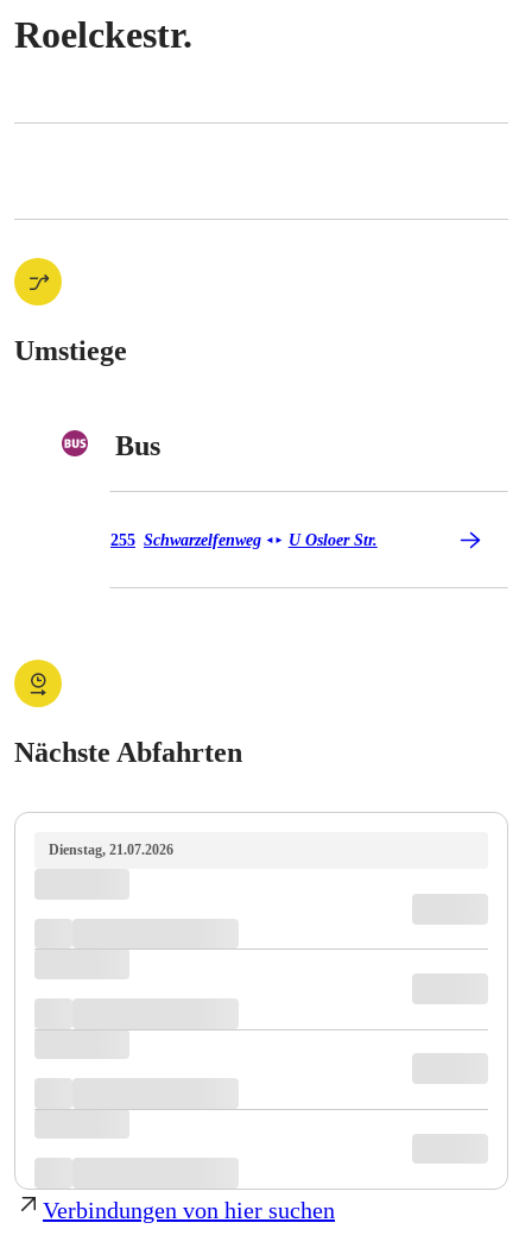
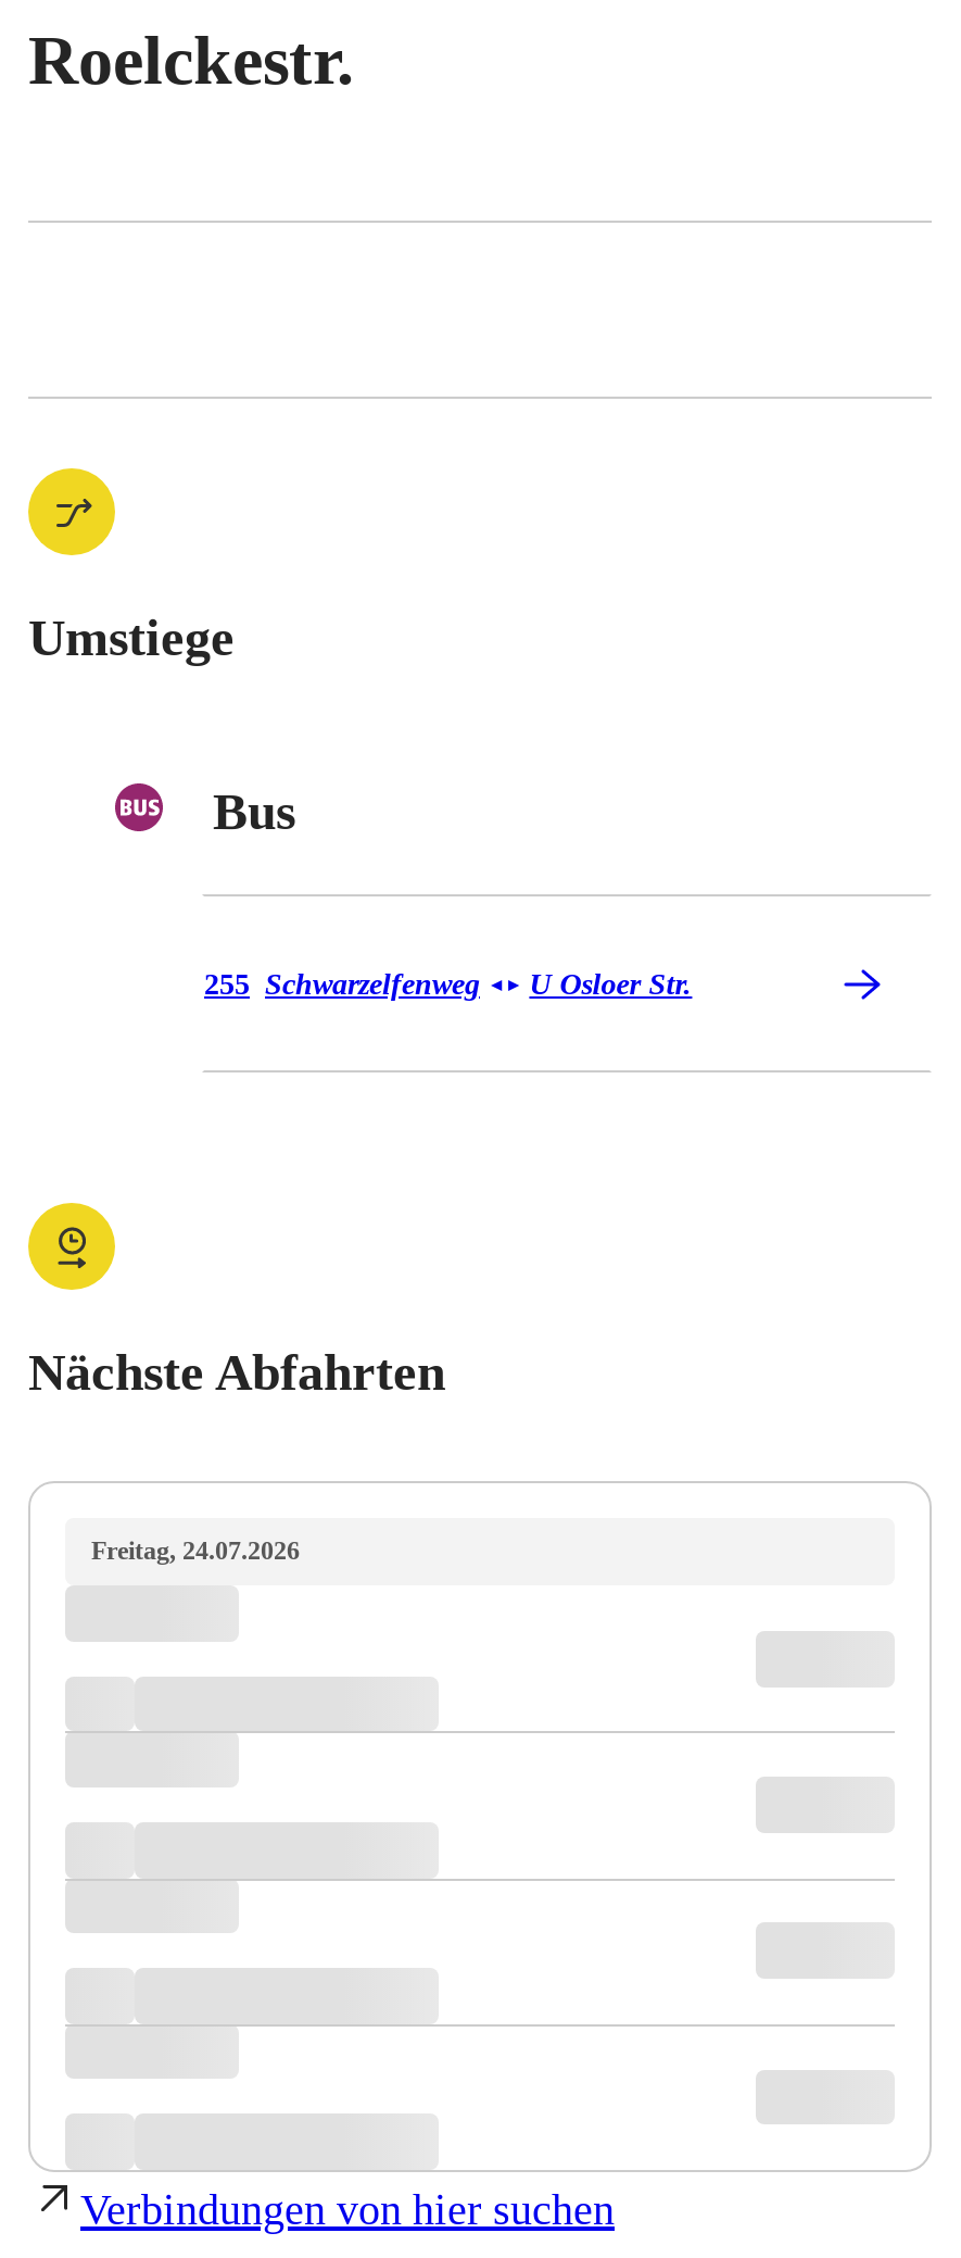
- Dienstag, 21.07.2026
+ Freitag, 24.07.2026
